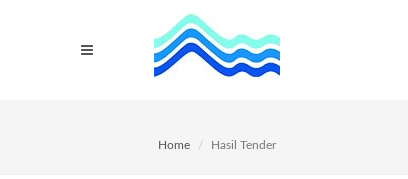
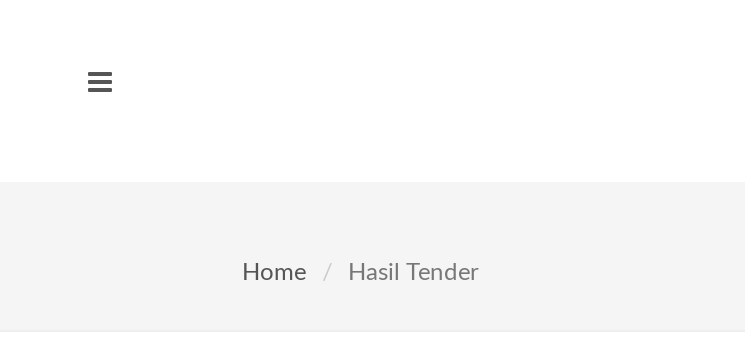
- [image]
